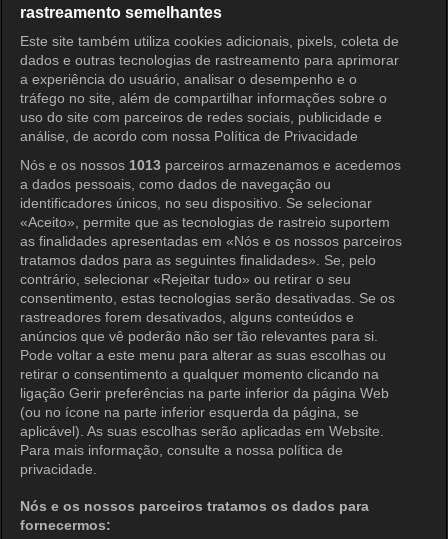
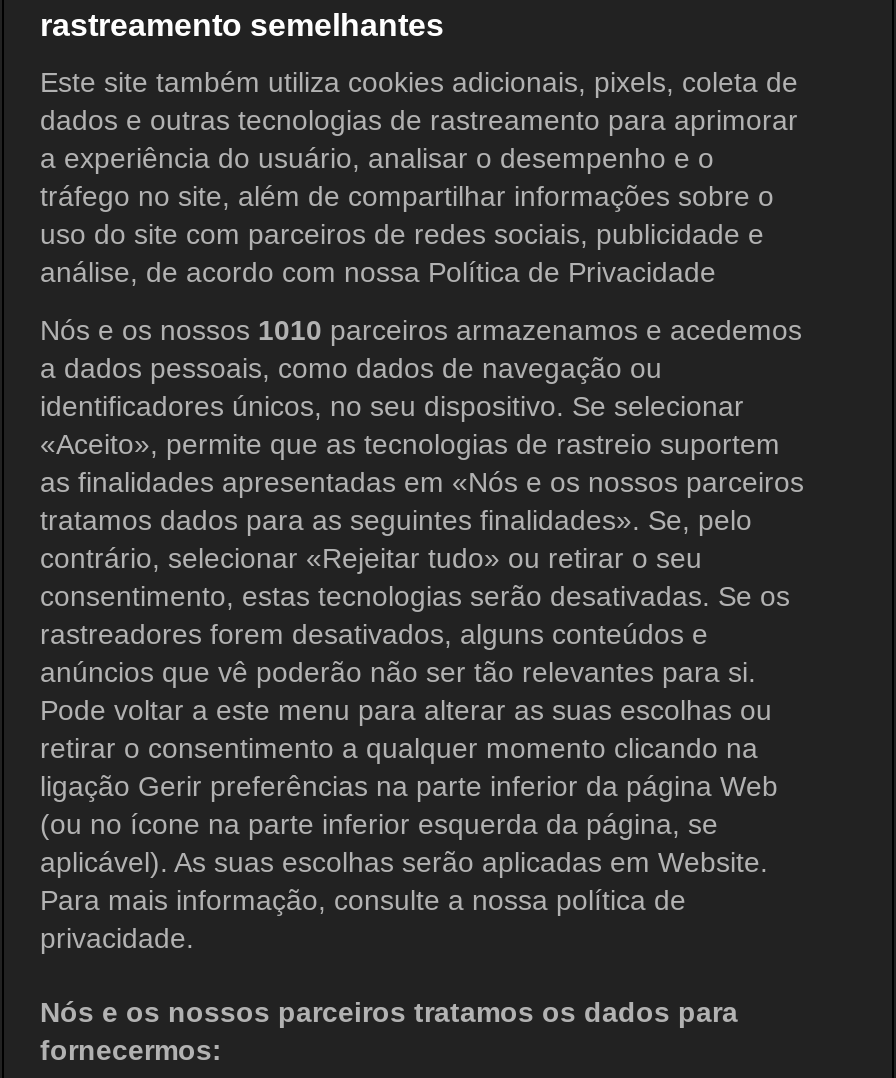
- Nós e os nossos 1013 parceiros armazenamos e acedemos
+ Nós e os nossos 1010 parceiros armazenamos e acedemos
